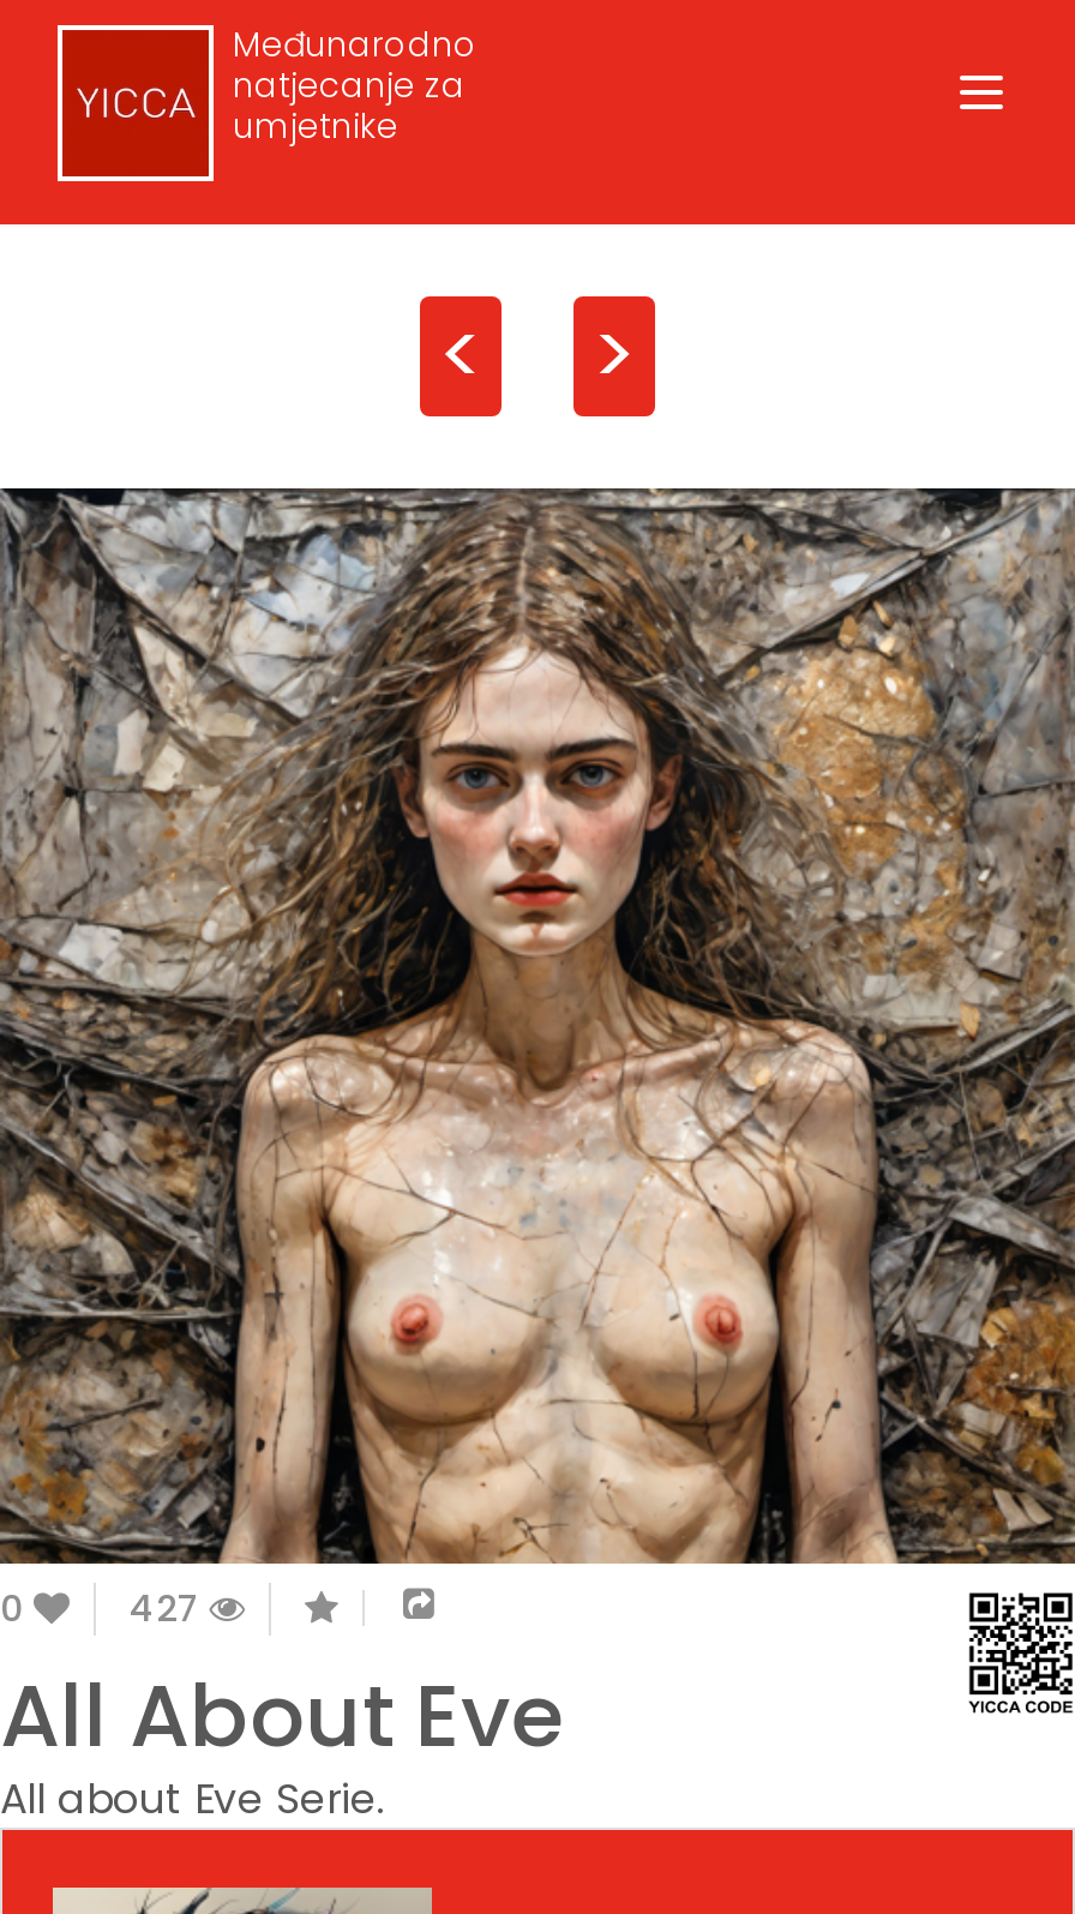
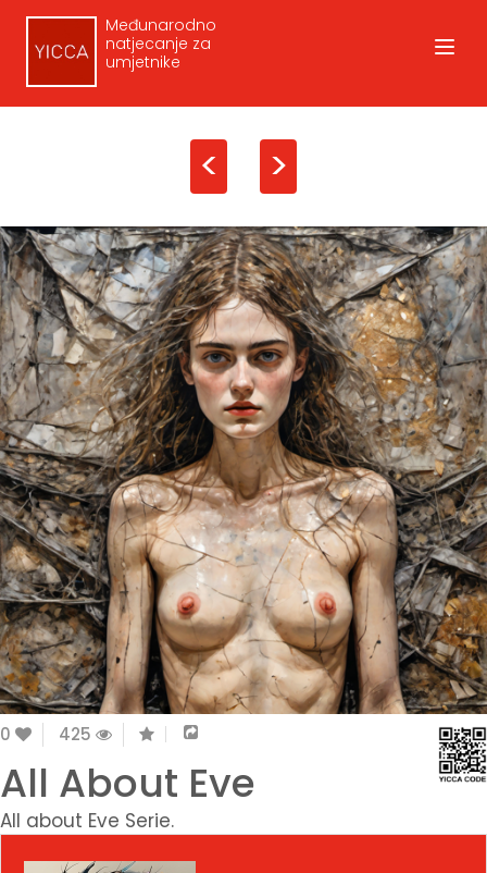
- 0 427
+ 0 425
